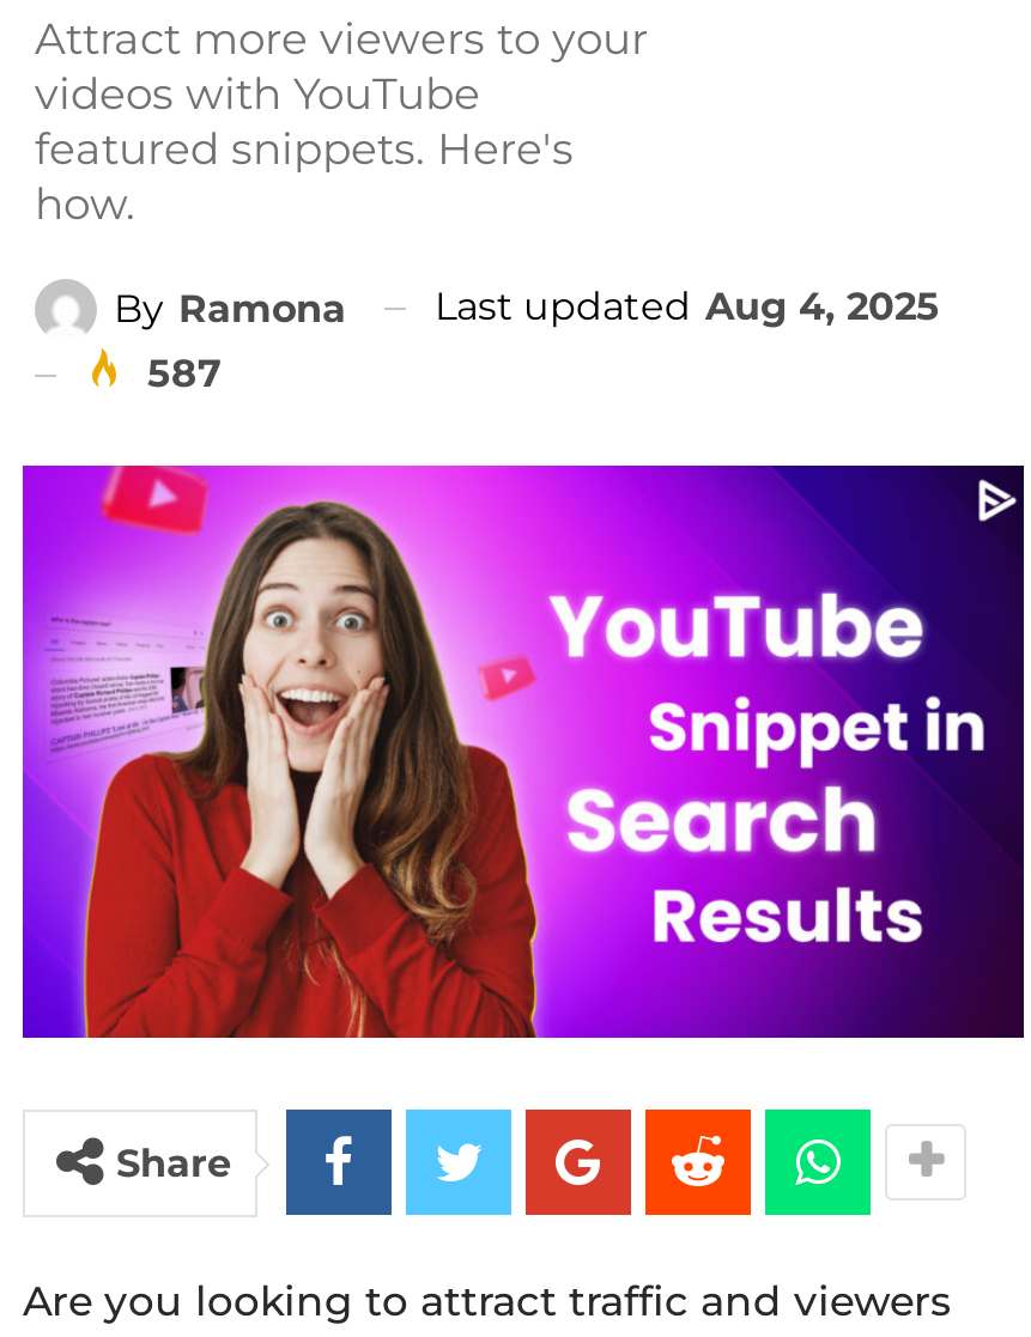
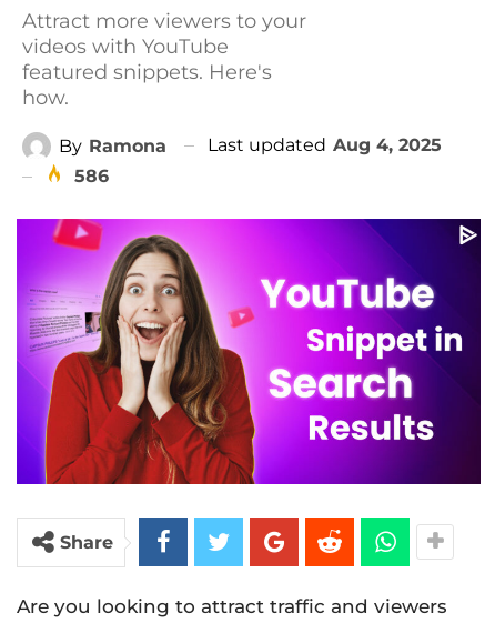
- 587
+ 586
